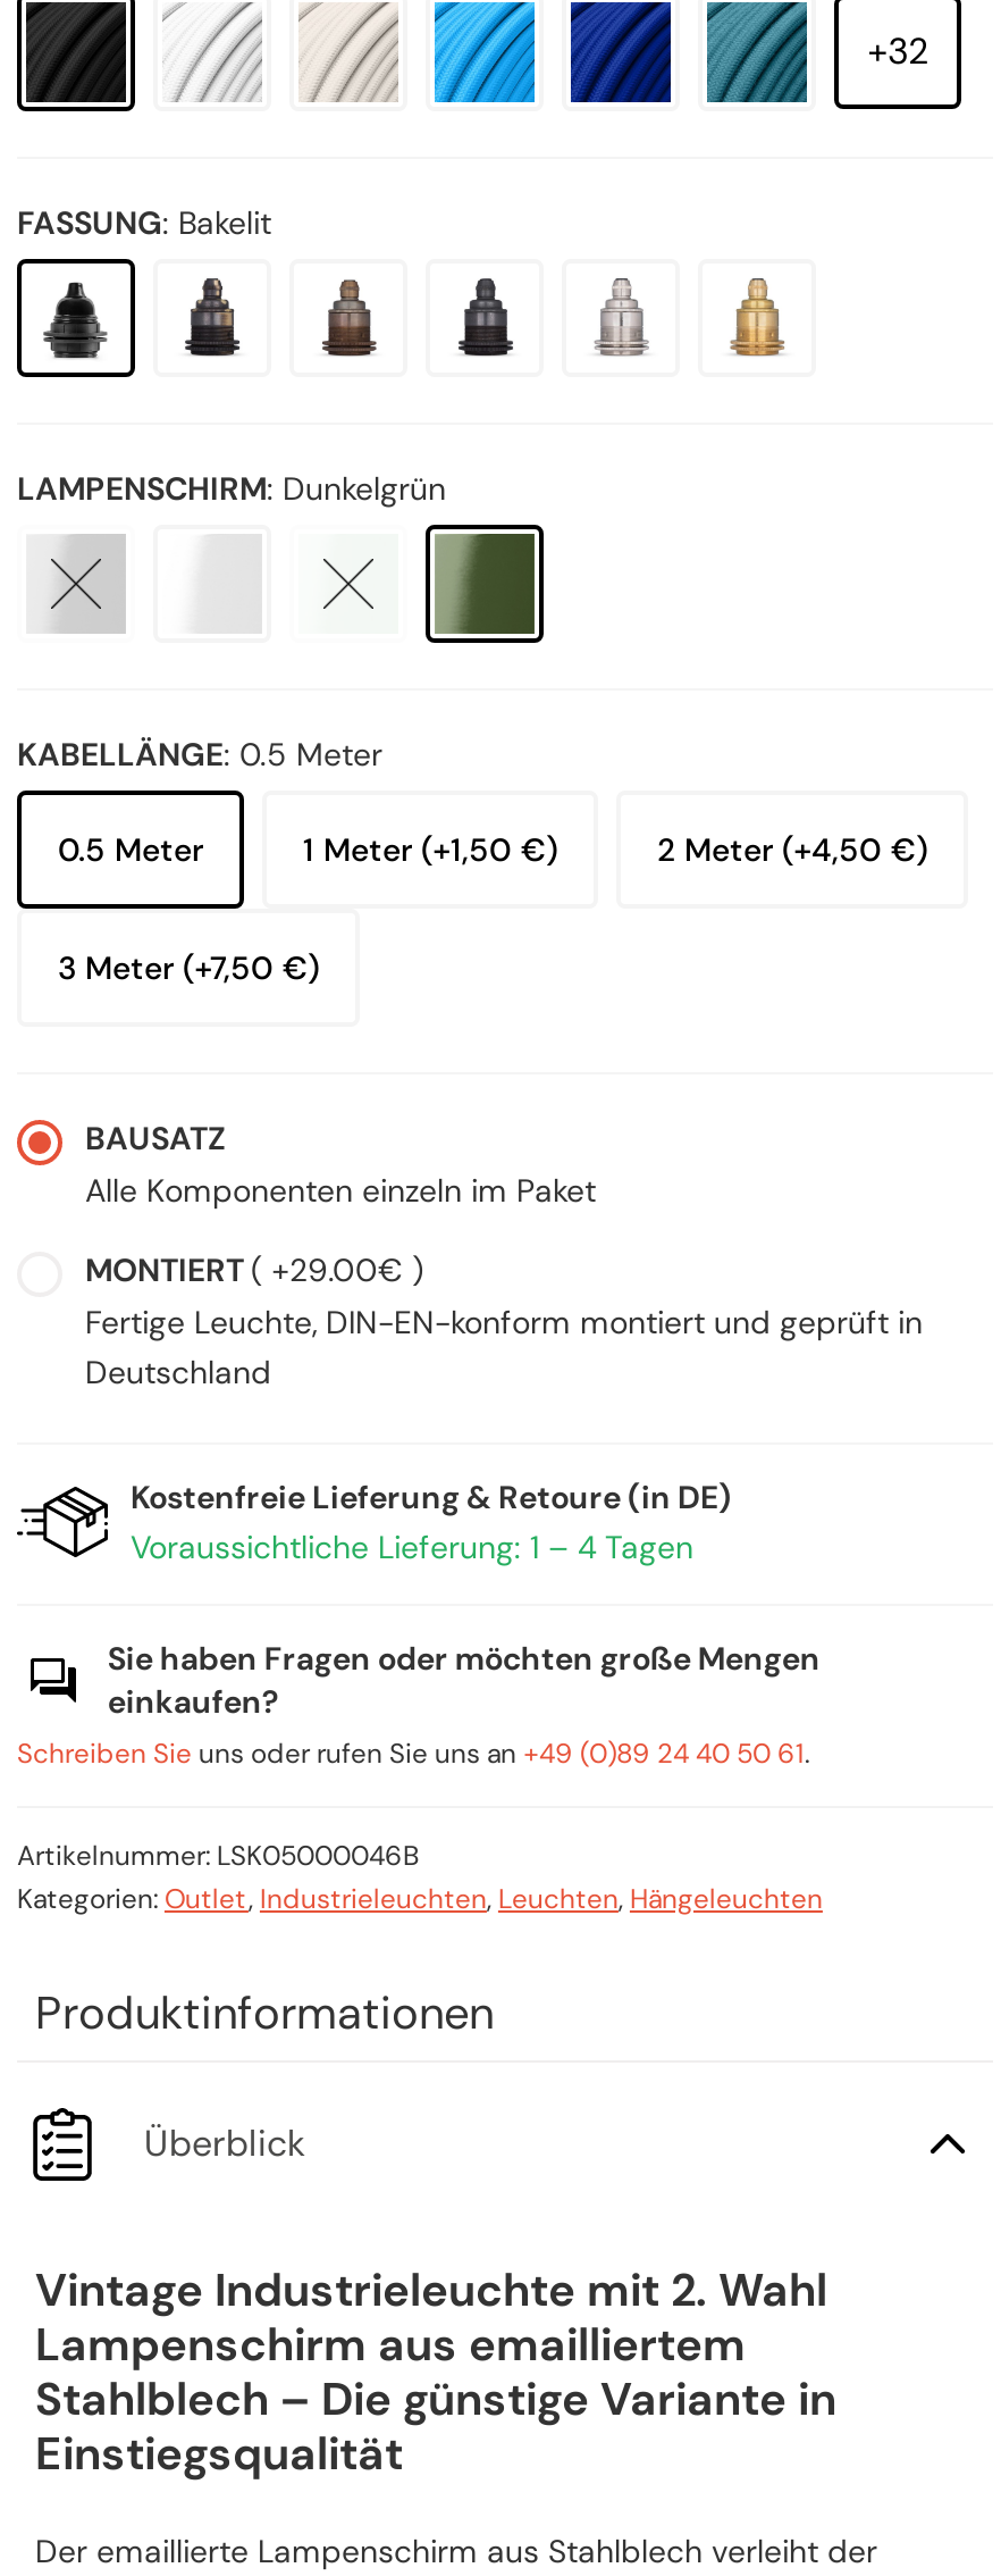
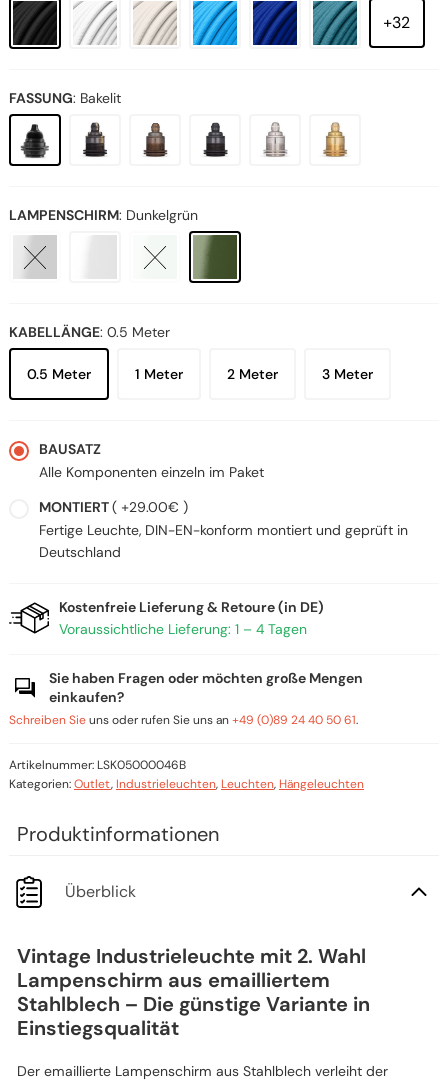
- 1 Meter (+1,50 €)
- 2 Meter (+4,50 €)
- 3 Meter (+7,50 €)
+ 1 Meter
+ 2 Meter
+ 3 Meter
